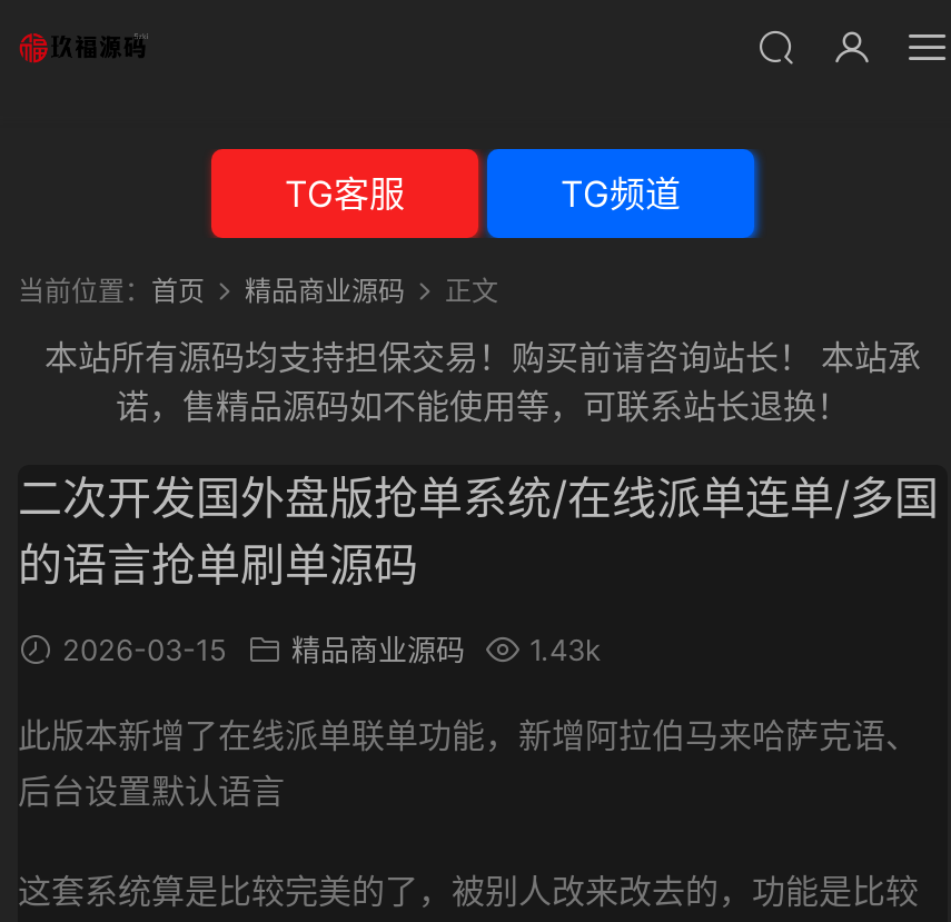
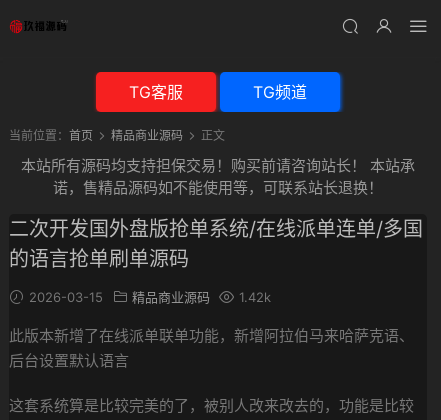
- 2026-03-15 精品商业源码 1.43k
+ 2026-03-15 精品商业源码 1.42k
